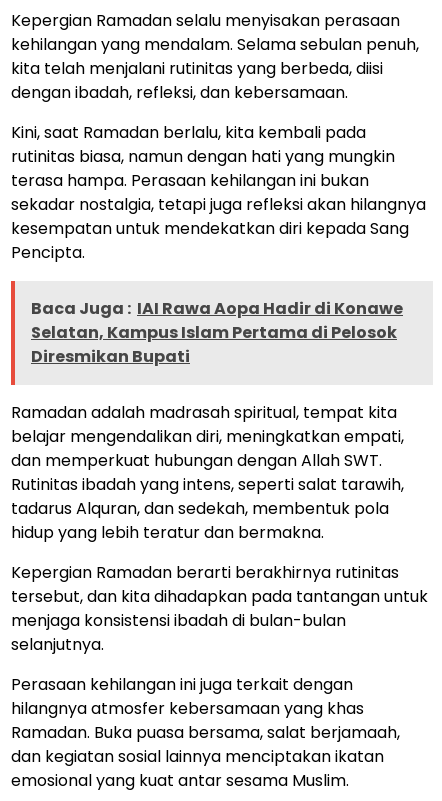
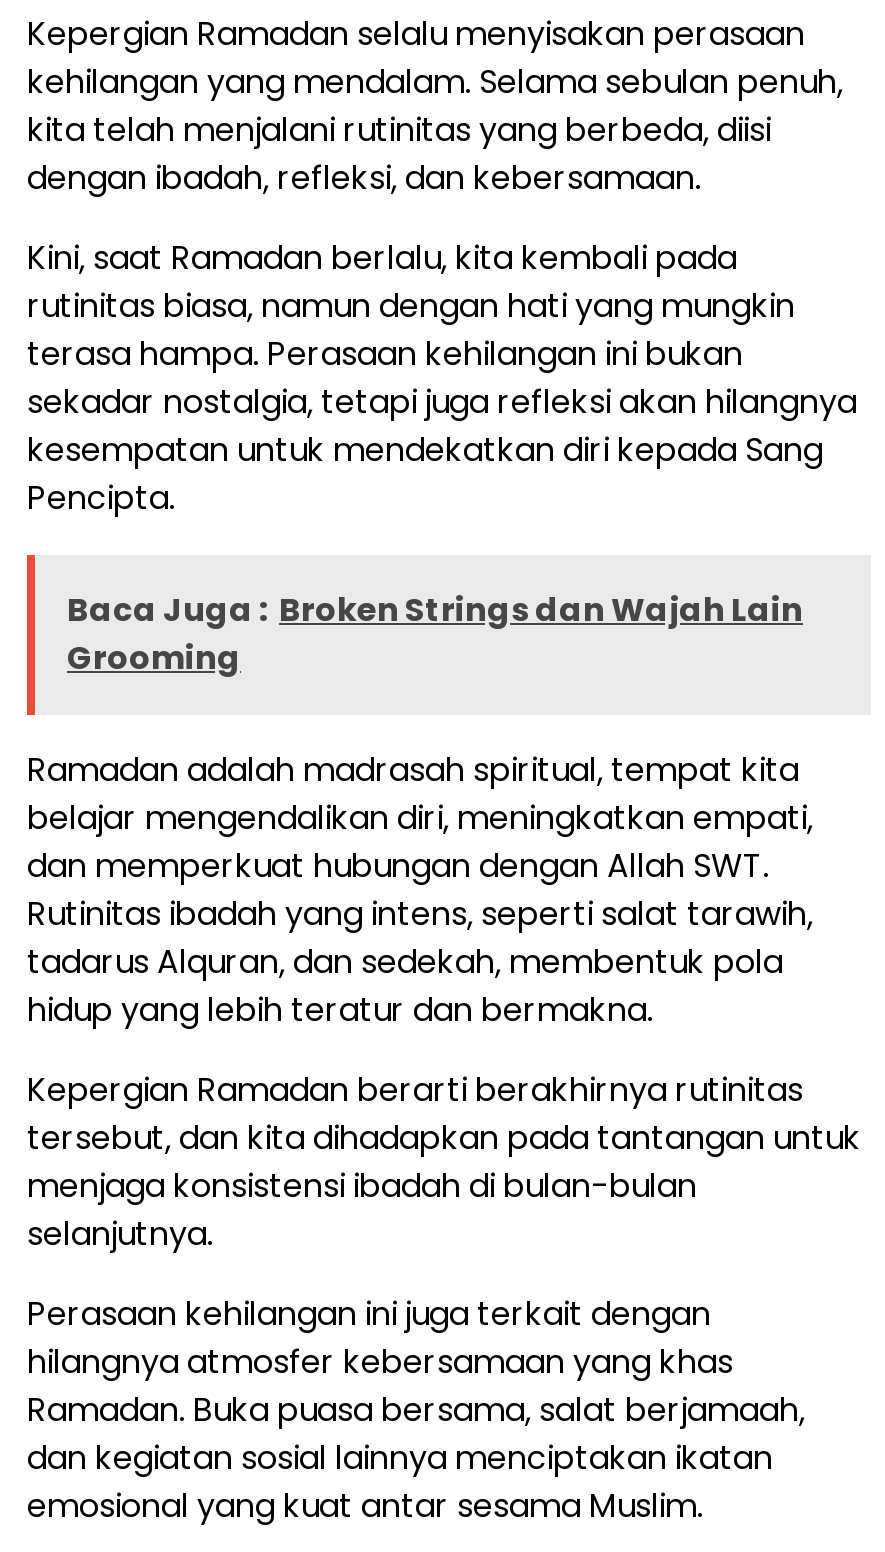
- Baca Juga : IAI Rawa Aopa Hadir di Konawe
- Selatan, Kampus Islam Pertama di Pelosok
- Diresmikan Bupati
+ Baca Juga : Broken Strings dan Wajah Lain
+ Grooming
